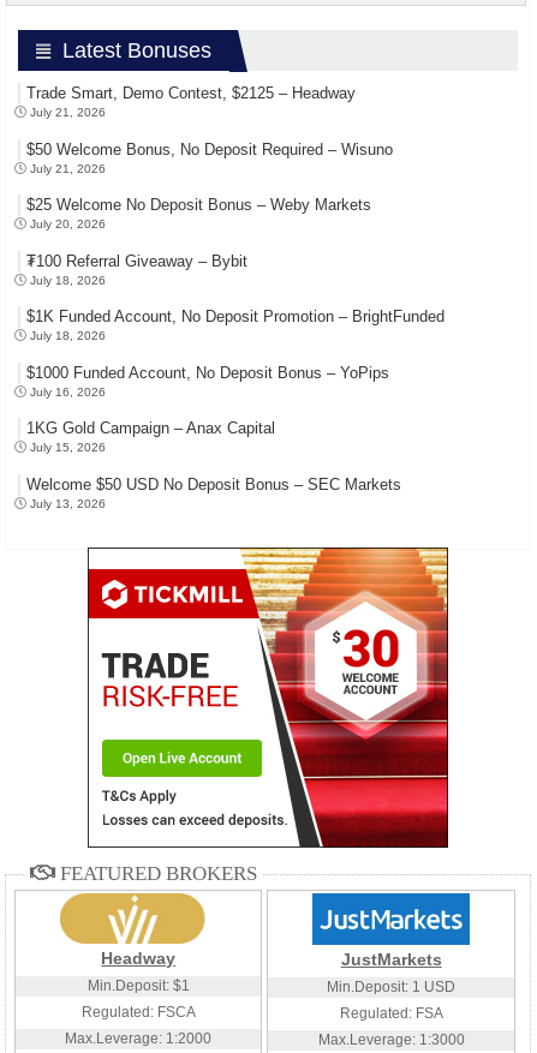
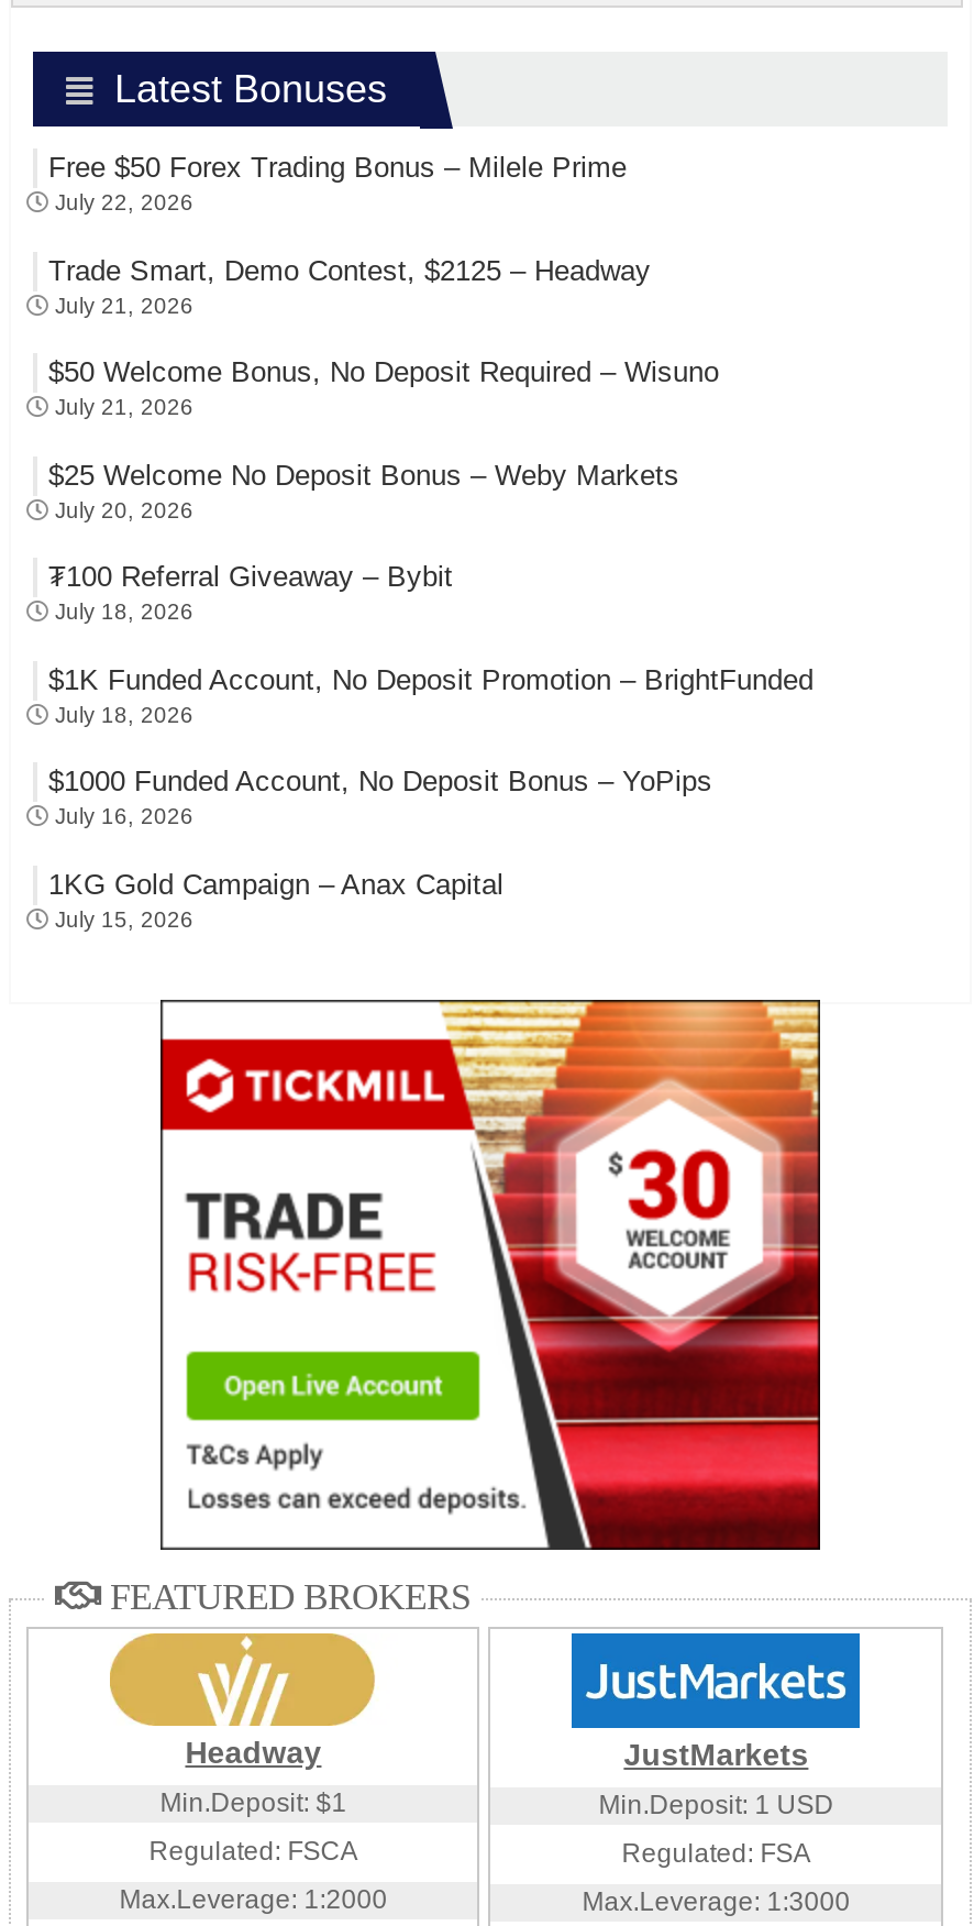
+ Free $50 Forex Trading Bonus – Milele Prime
+ July 22, 2026

moved down: Trade Smart, Demo Contest, $2125 – Headway | July 21, 2026 | $50 Welcome Bonus, No Deposit Required – Wisuno | ... | 1KG Gold Campaign – Anax Capital | July 15, 2026

- Welcome $50 USD No Deposit Bonus – SEC Markets
- July 13, 2026
